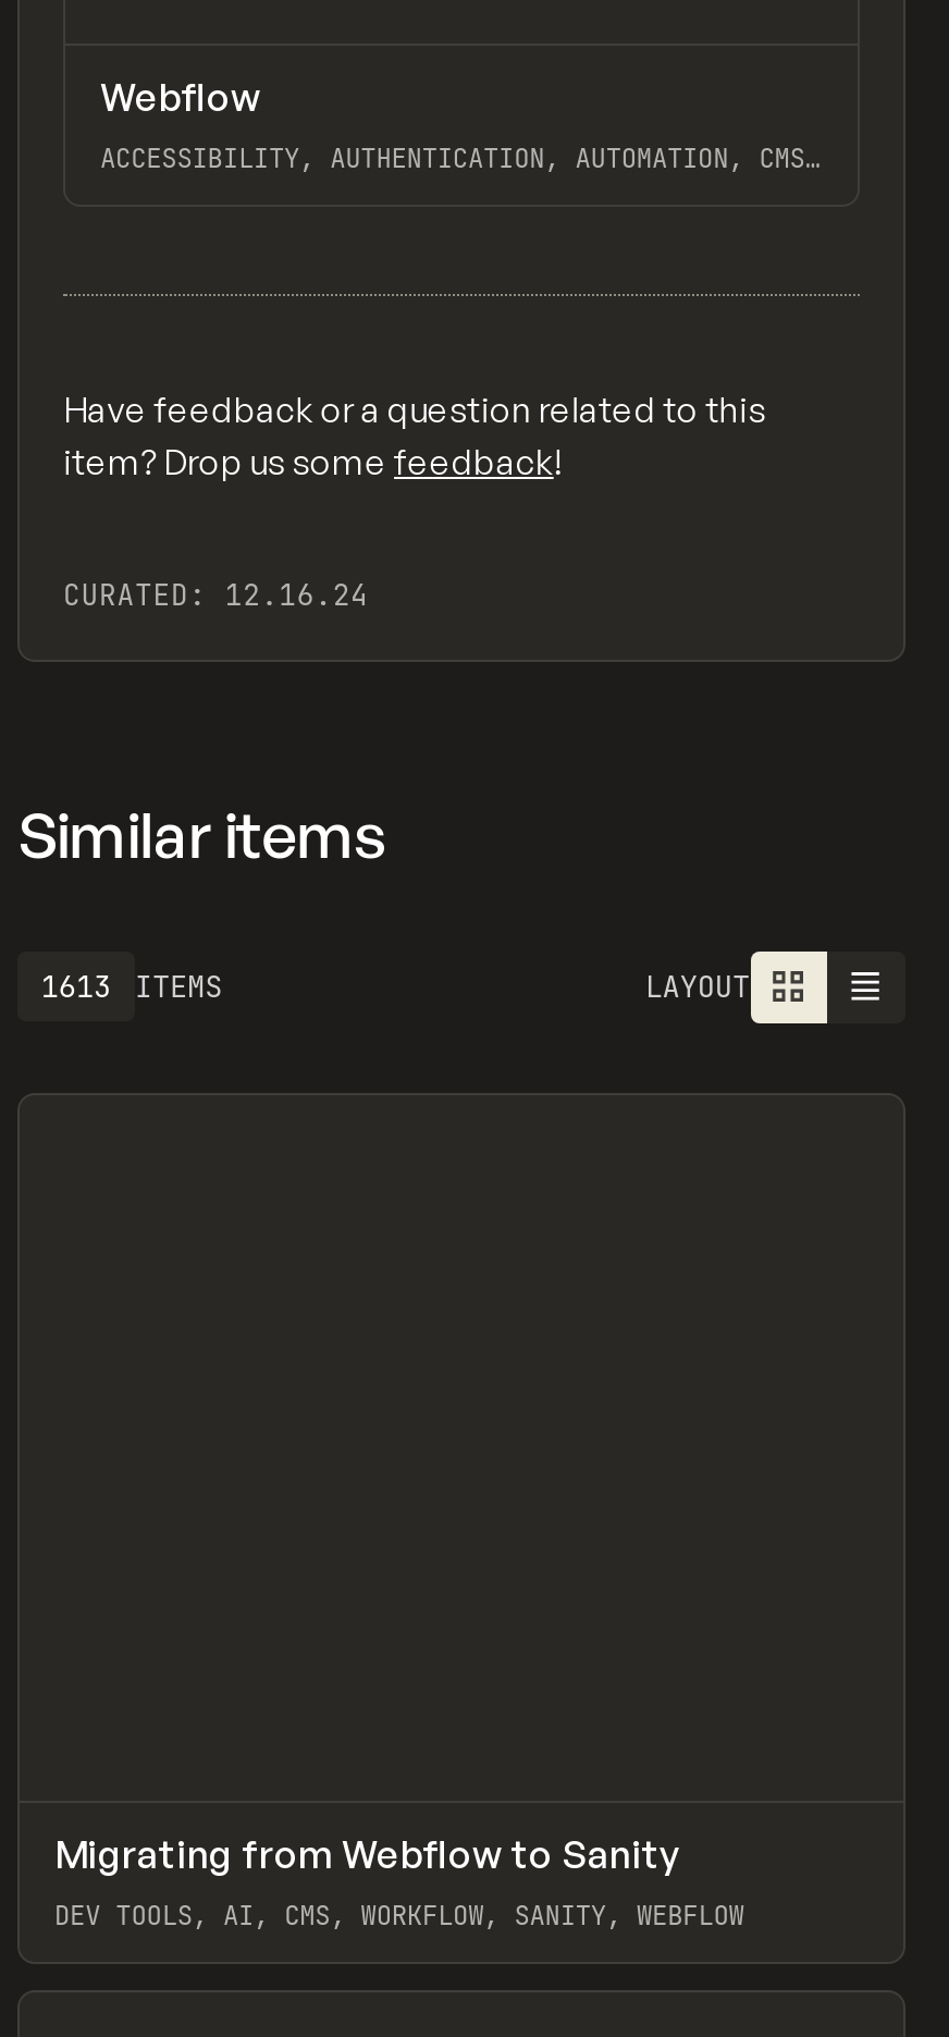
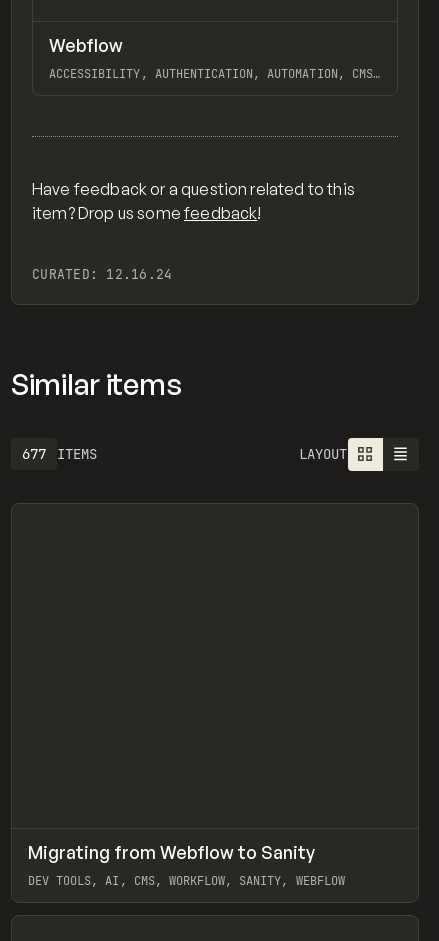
- 1613 ITEMS
+ 677 ITEMS
